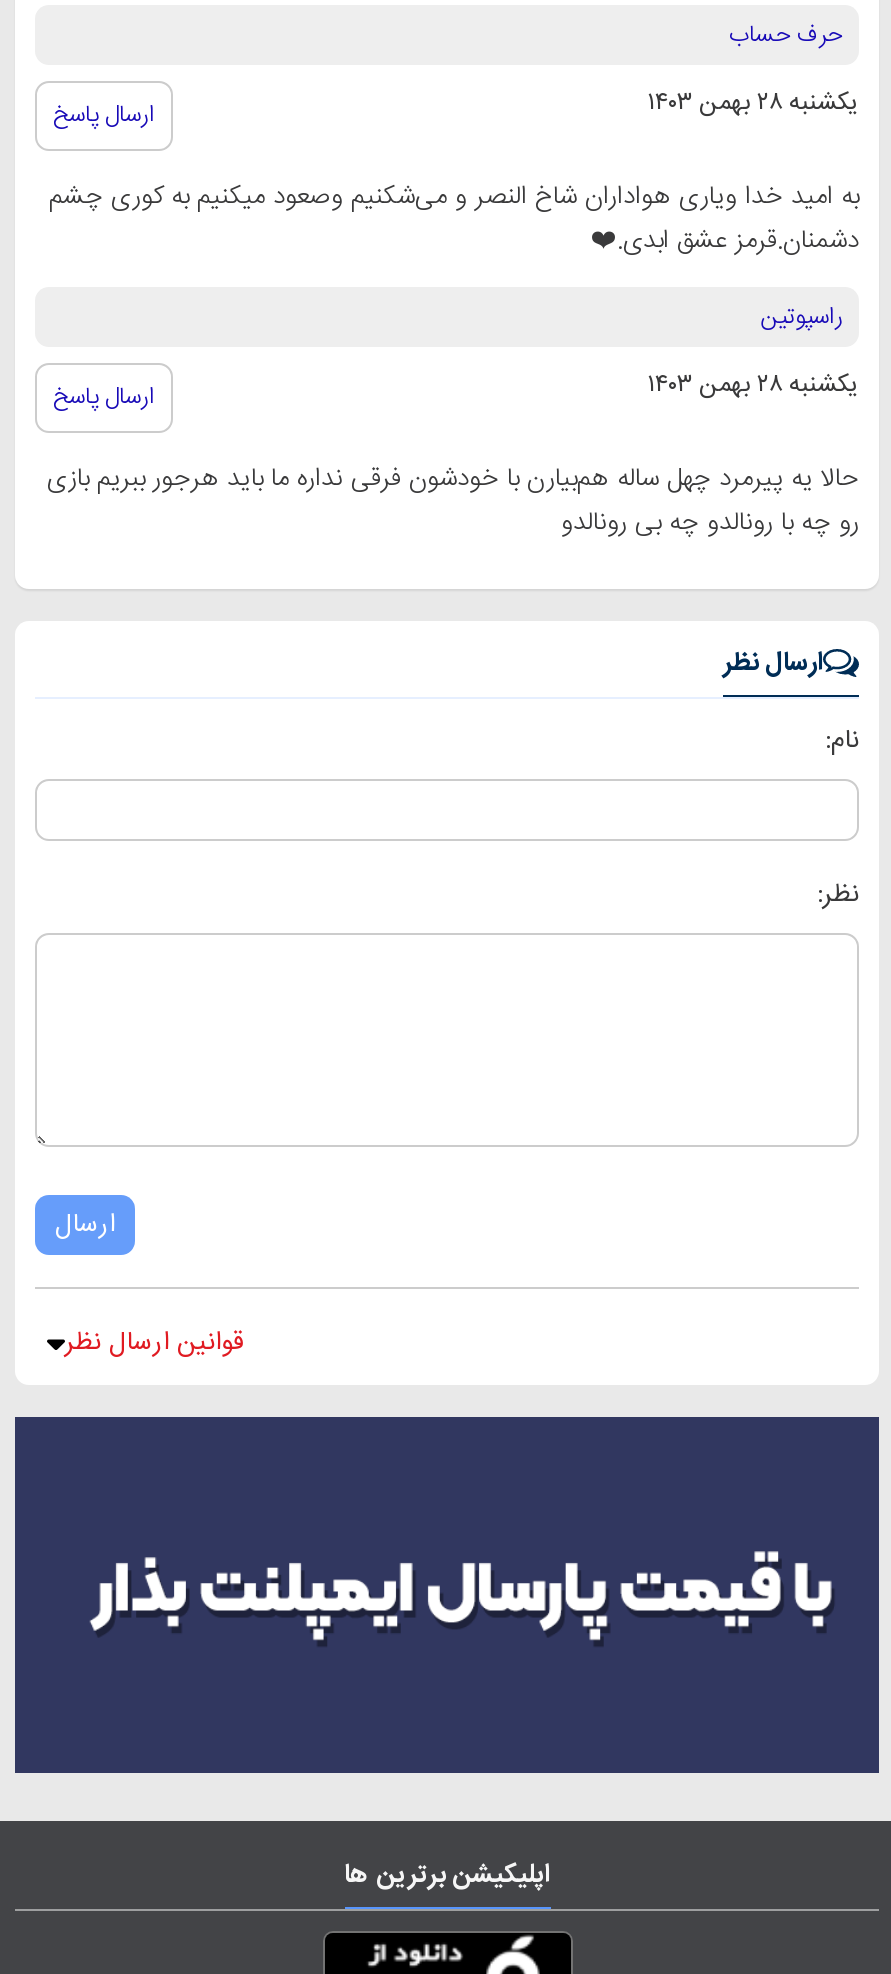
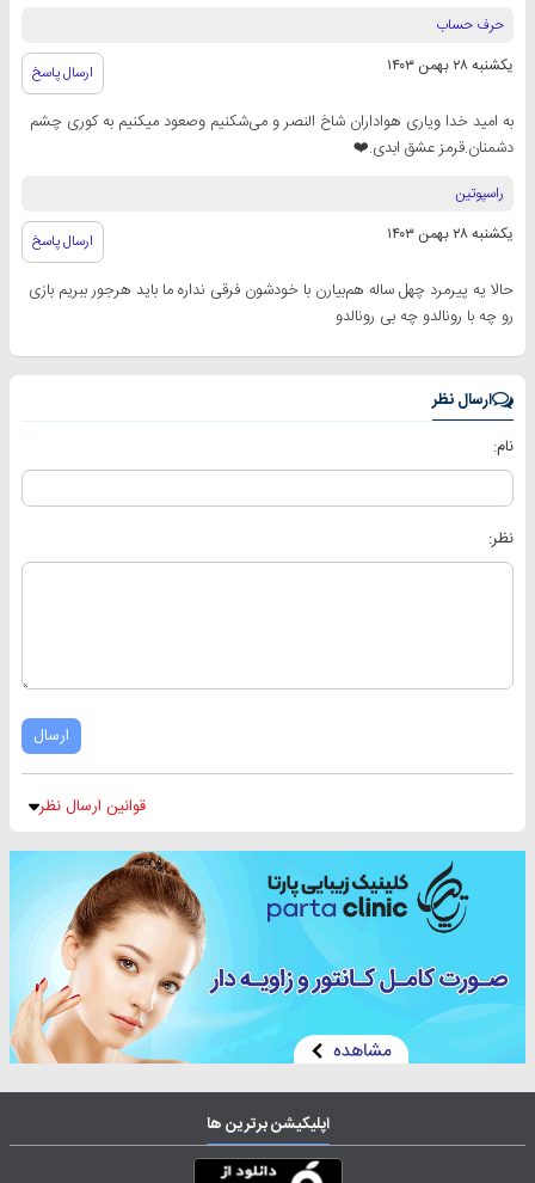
- [image]
+ [image]
